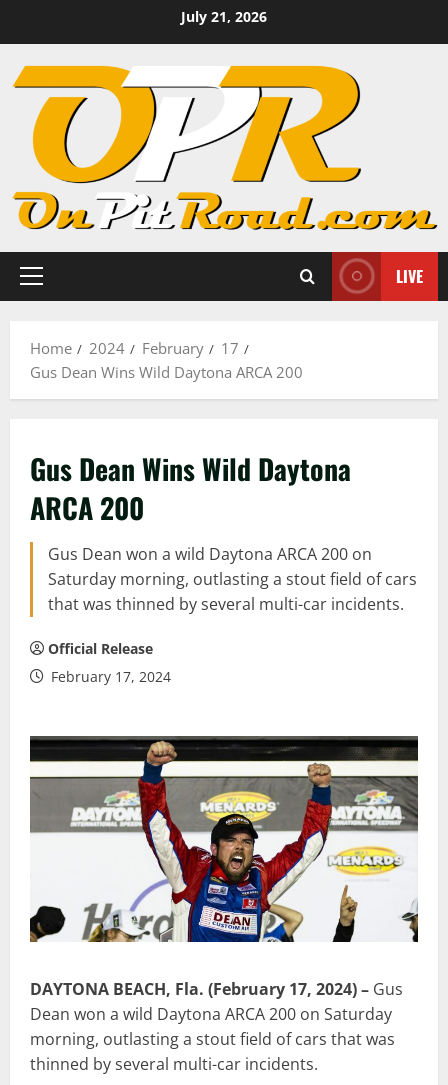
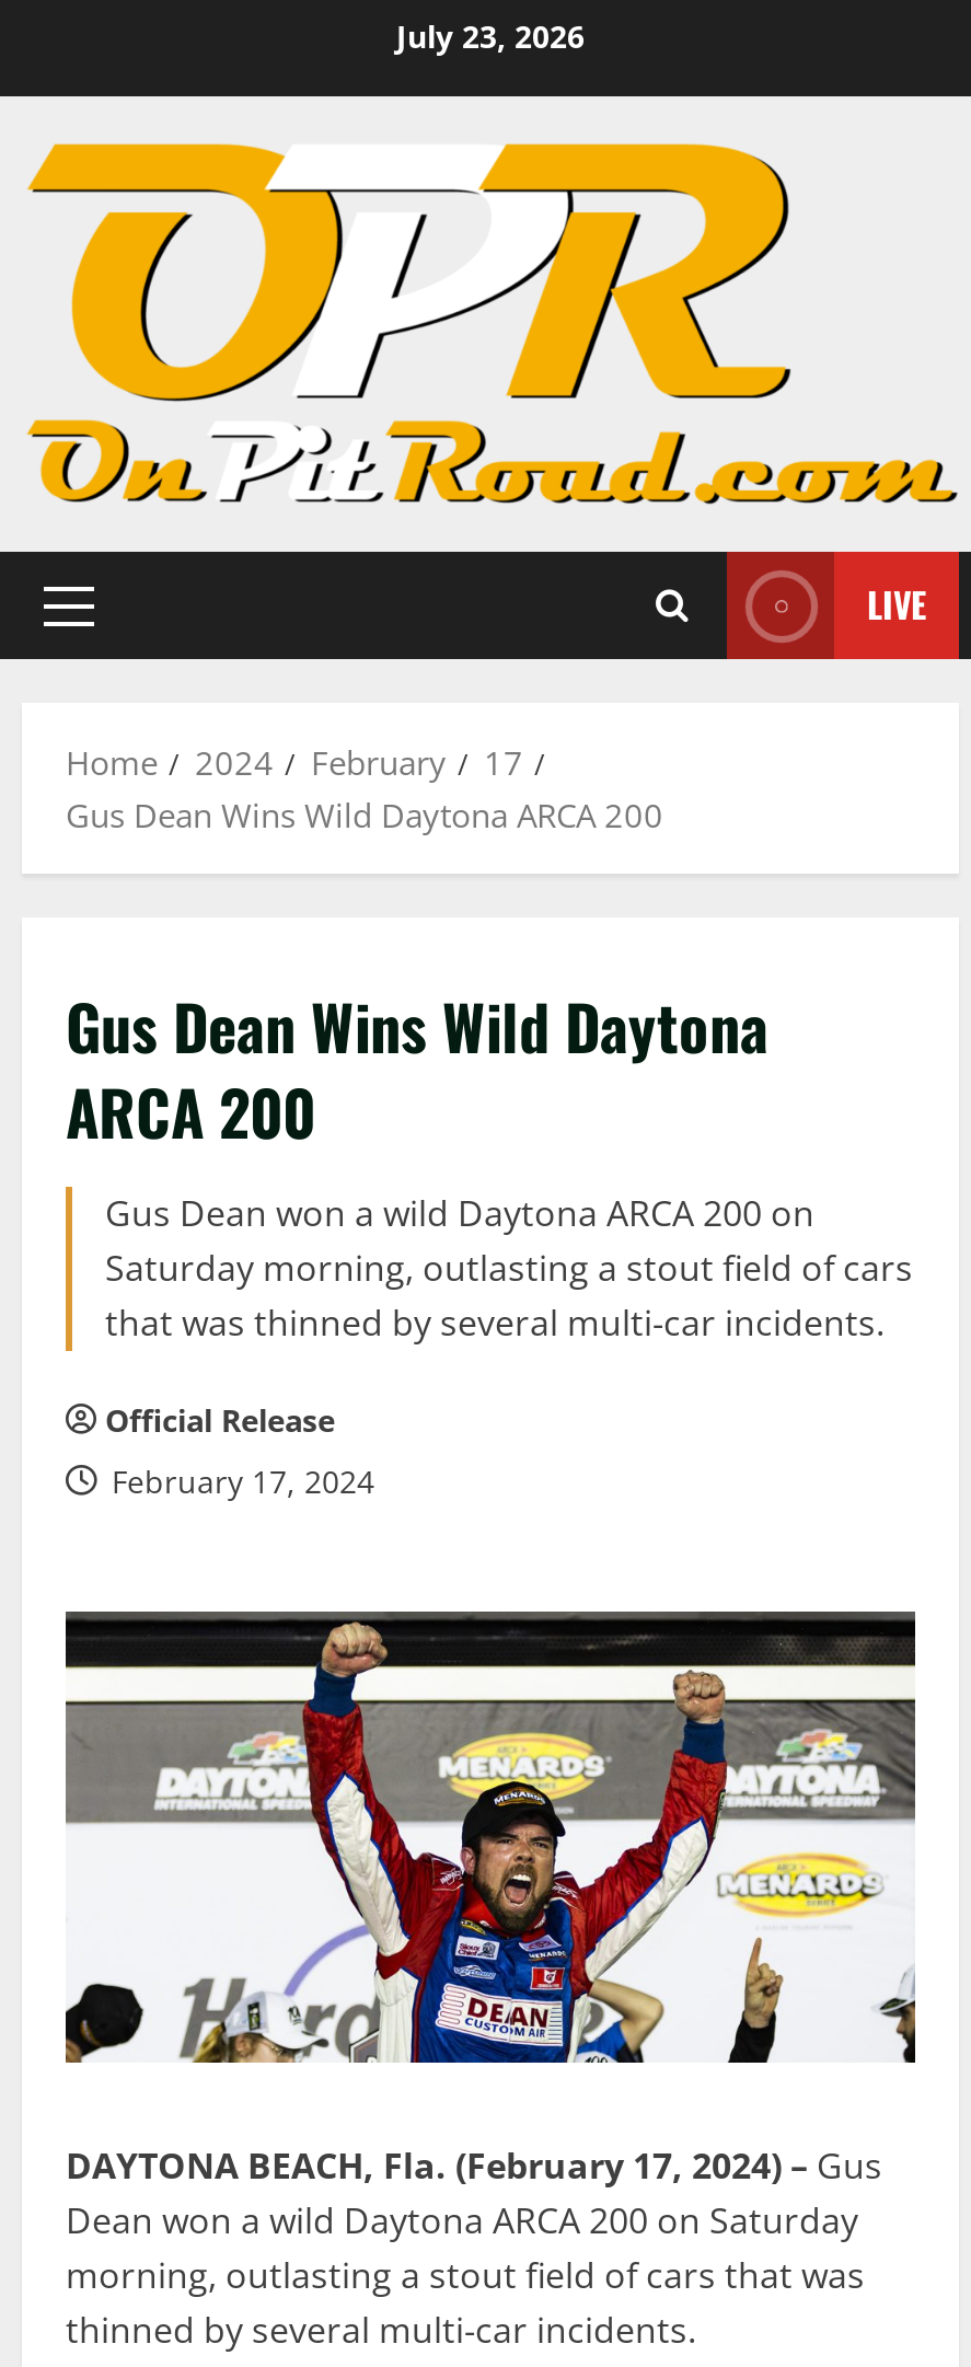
- July 21, 2026
+ July 23, 2026
